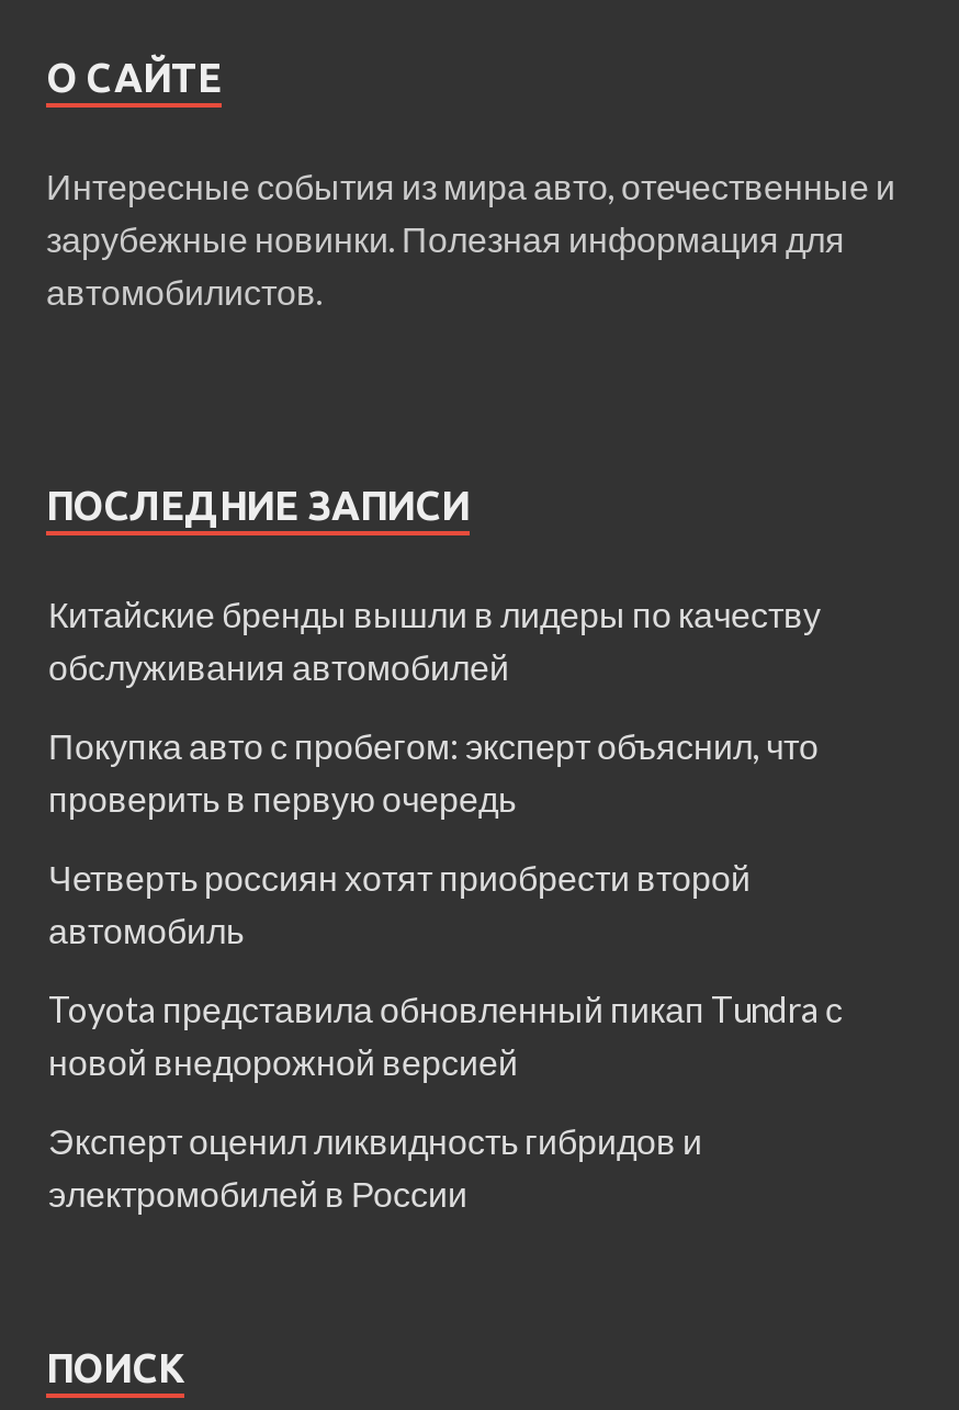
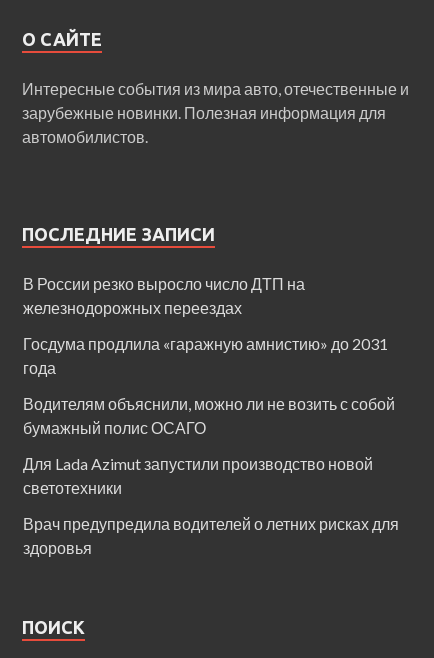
- Китайские бренды вышли в лидеры по качеству
- обслуживания автомобилей
+ В России резко выросло число ДТП на
+ железнодорожных переездах

- Покупка авто с пробегом: эксперт объяснил, что
- проверить в первую очередь
+ Госдума продлила «гаражную амнистию» до 2031
+ года

- Четверть россиян хотят приобрести второй
- автомобиль
+ Водителям объяснили, можно ли не возить с собой
+ бумажный полис ОСАГО

- Toyota представила обновленный пикап Tundra с
- новой внедорожной версией
+ Для Lada Azimut запустили производство новой
+ светотехники

- Эксперт оценил ликвидность гибридов и
- электромобилей в России
+ Врач предупредила водителей о летних рисках для
+ здоровья
